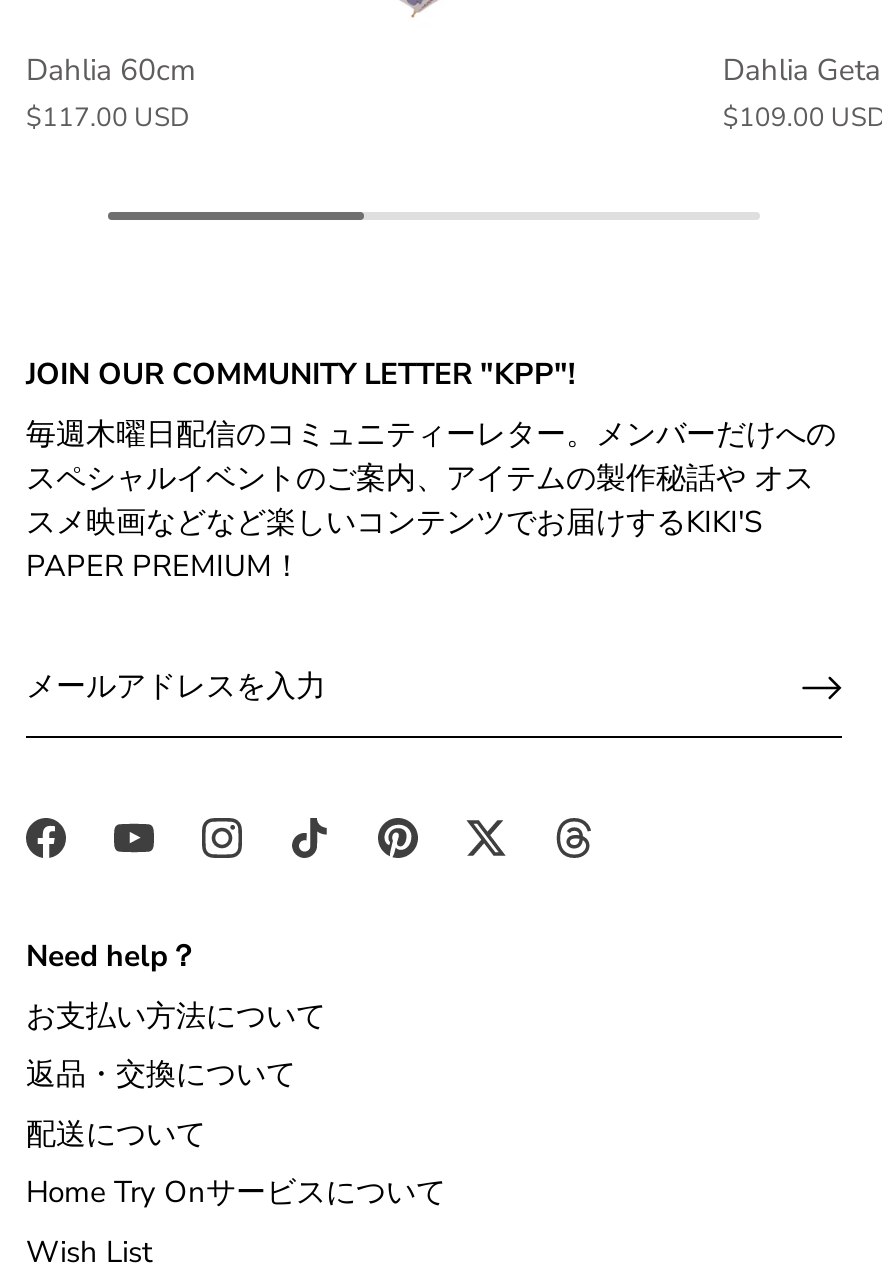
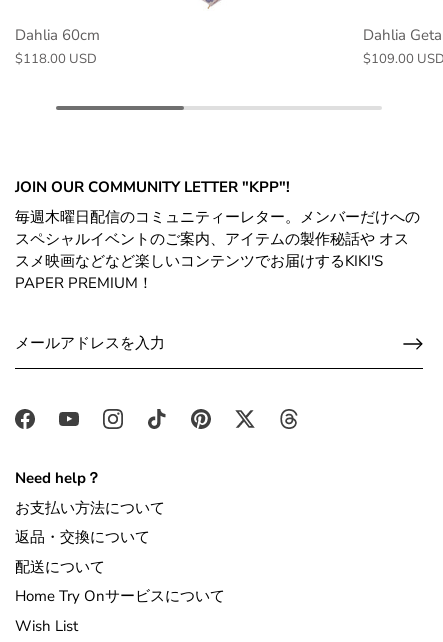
- $117.00 USD
+ $118.00 USD
